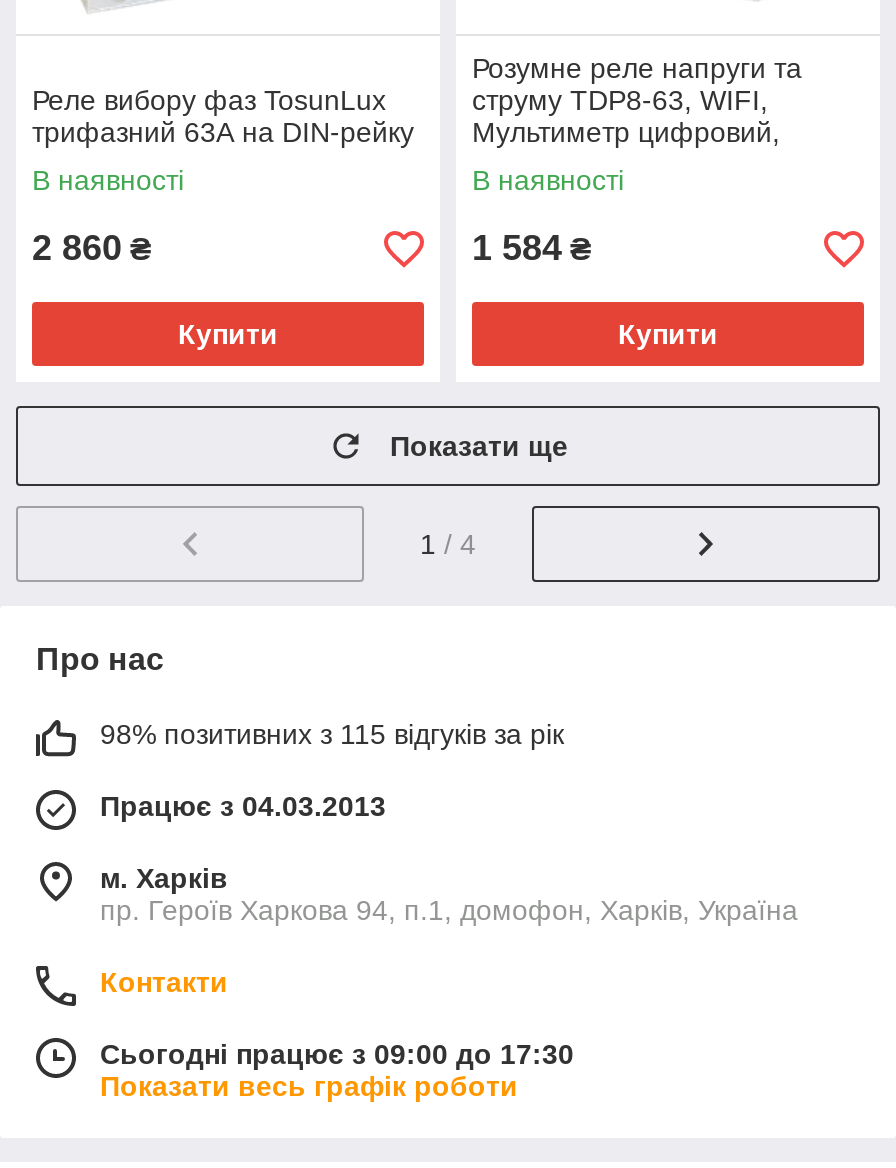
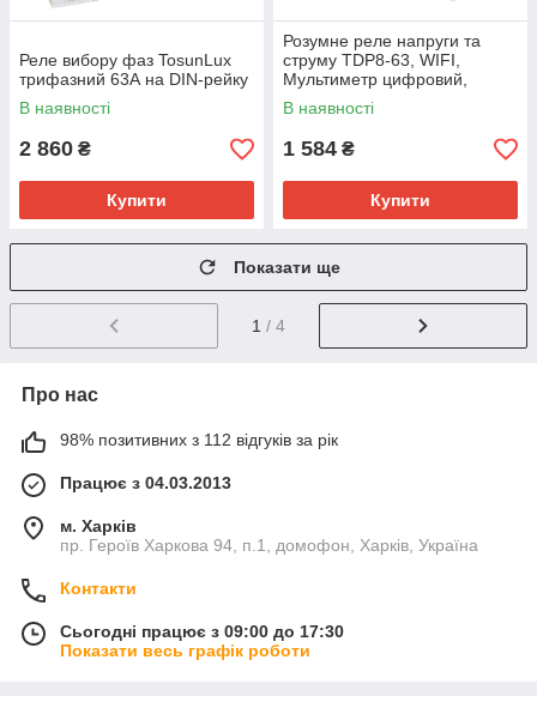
- 98% позитивних з 115 відгуків за рік
+ 98% позитивних з 112 відгуків за рік
